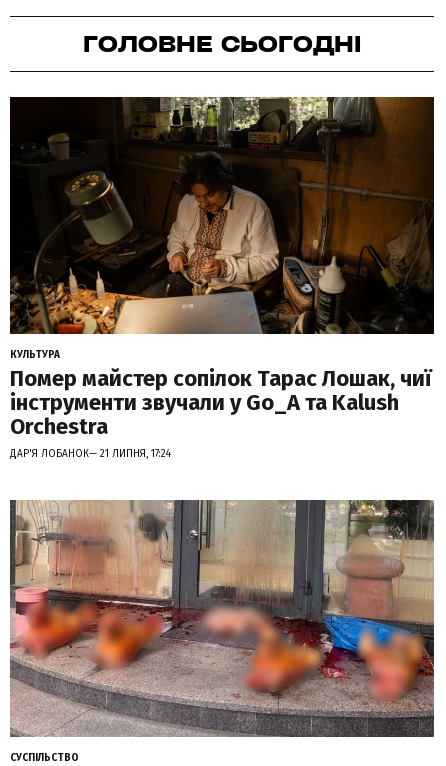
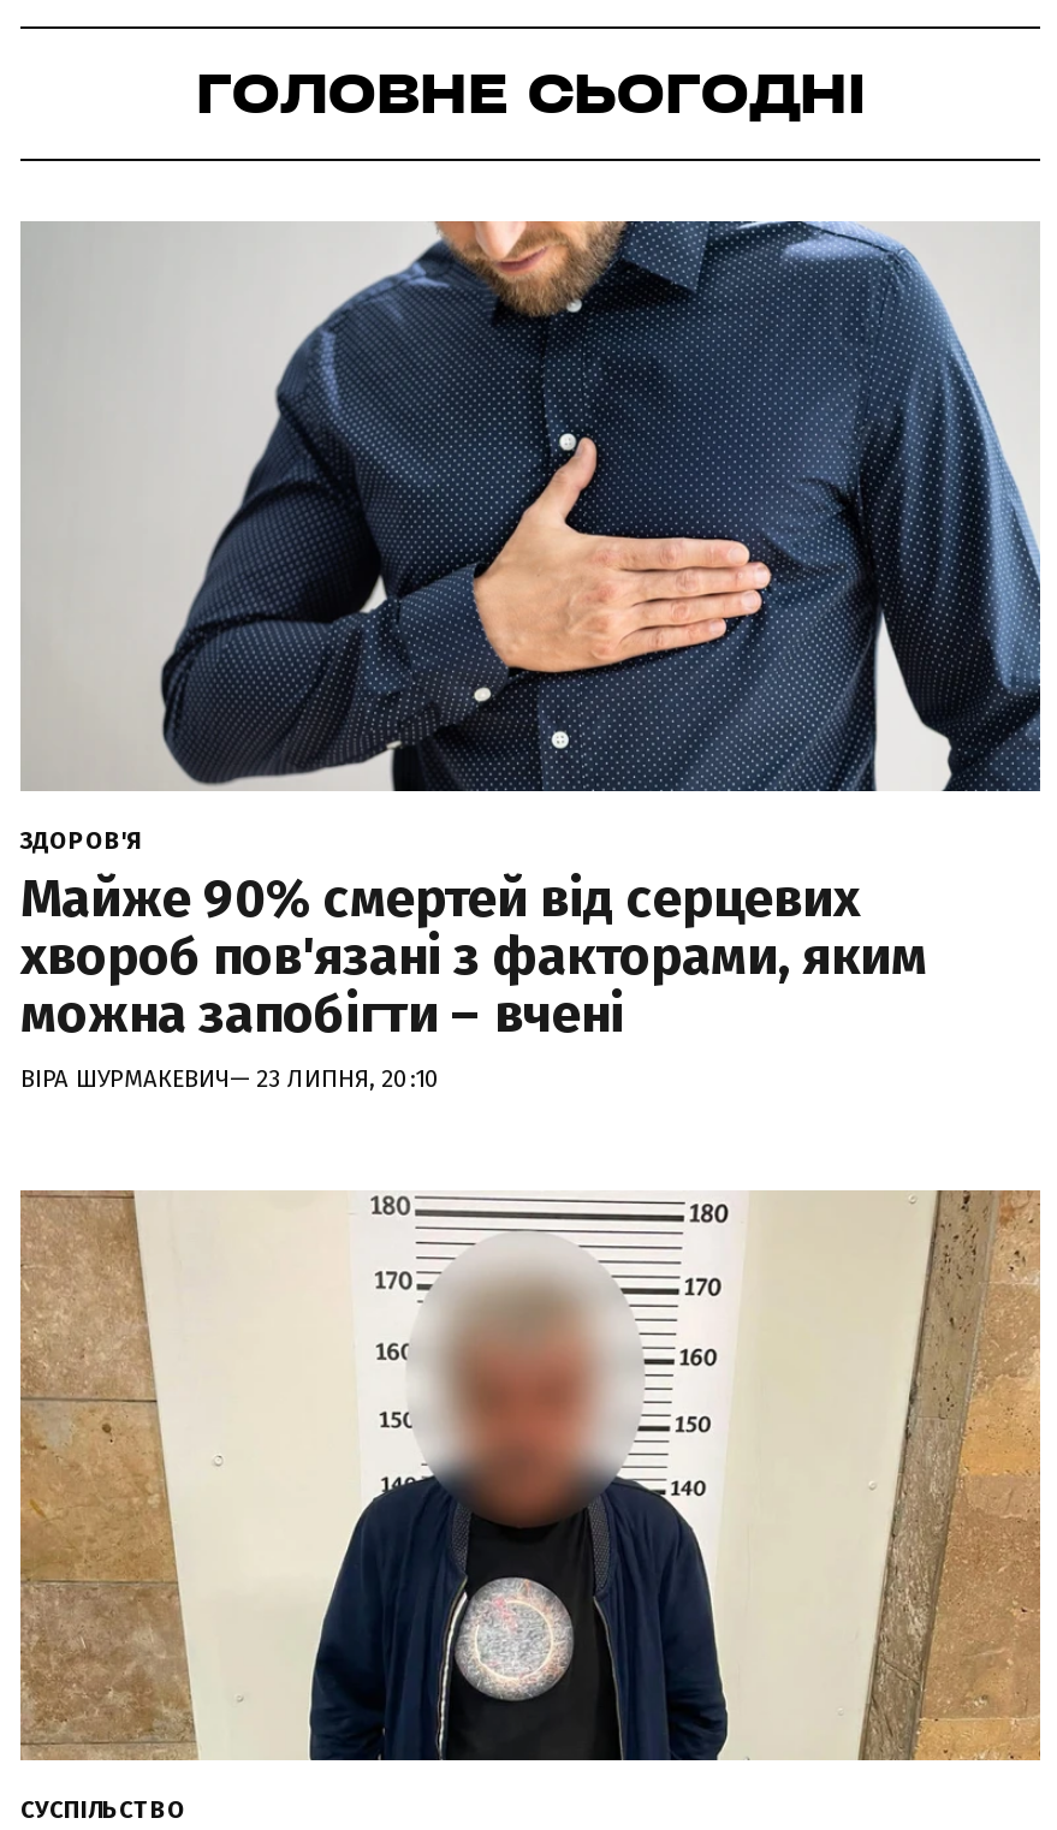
- [image]
- КУЛЬТУРА
- Помер майстер сопілок Тарас Лошак, чиї
- інструменти звучали у Go_A та Kalush
- Orchestra
- ДАР'Я ЛОБАНОК— 21 ЛИПНЯ, 17:24
+ [image]
+ ЗДОРОВ'Я
+ Майже 90% смертей від серцевих
+ хвороб пов'язані з факторами, яким
+ можна запобігти – вчені
+ ВІРА ШУРМАКЕВИЧ— 23 ЛИПНЯ, 20:10

- [image]
+ [image]
